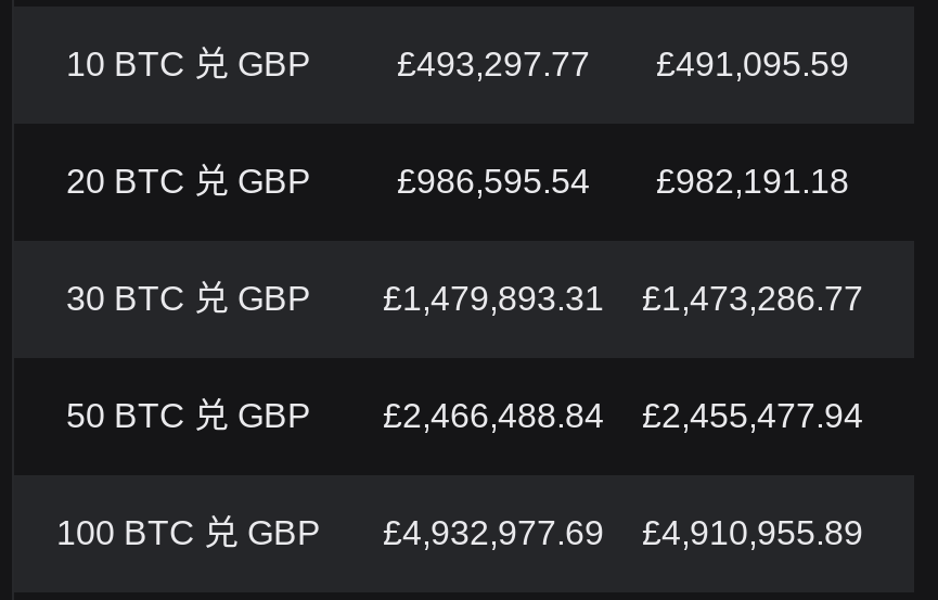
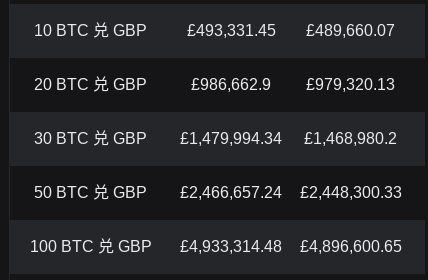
- £493,297.77
+ £493,331.45

- £491,095.59
+ £489,660.07

- £986,595.54
+ £986,662.9

- £982,191.18
+ £979,320.13

- £1,479,893.31
+ £1,479,994.34

- £1,473,286.77
+ £1,468,980.2

- £2,466,488.84
+ £2,466,657.24

- £2,455,477.94
+ £2,448,300.33

- £4,932,977.69
+ £4,933,314.48

- £4,910,955.89
+ £4,896,600.65
